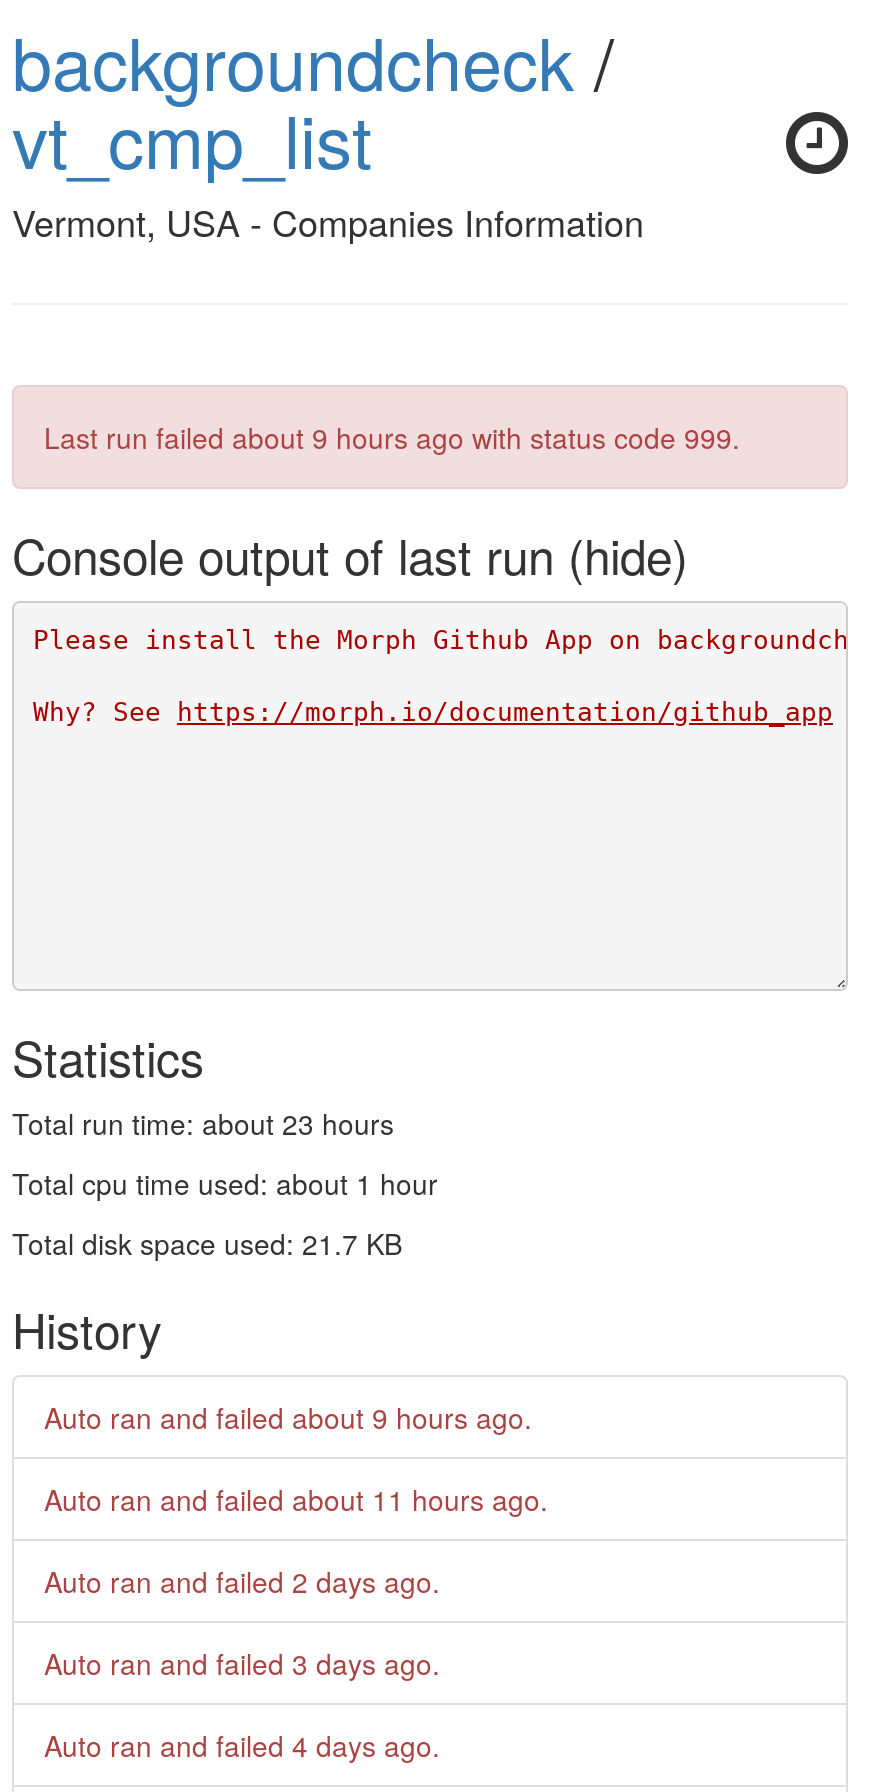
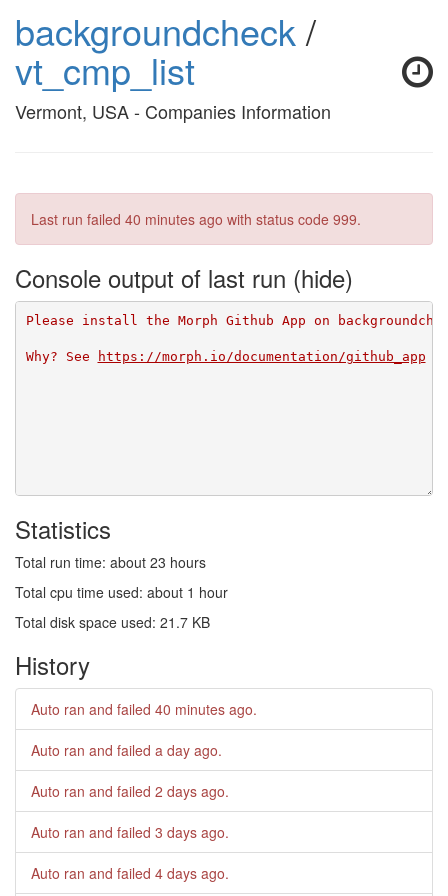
- Last run failed about 9 hours ago with status code 999.
+ Last run failed 40 minutes ago with status code 999.

- Auto ran and failed about 9 hours ago.
+ Auto ran and failed 40 minutes ago.

- Auto ran and failed about 11 hours ago.
+ Auto ran and failed a day ago.
